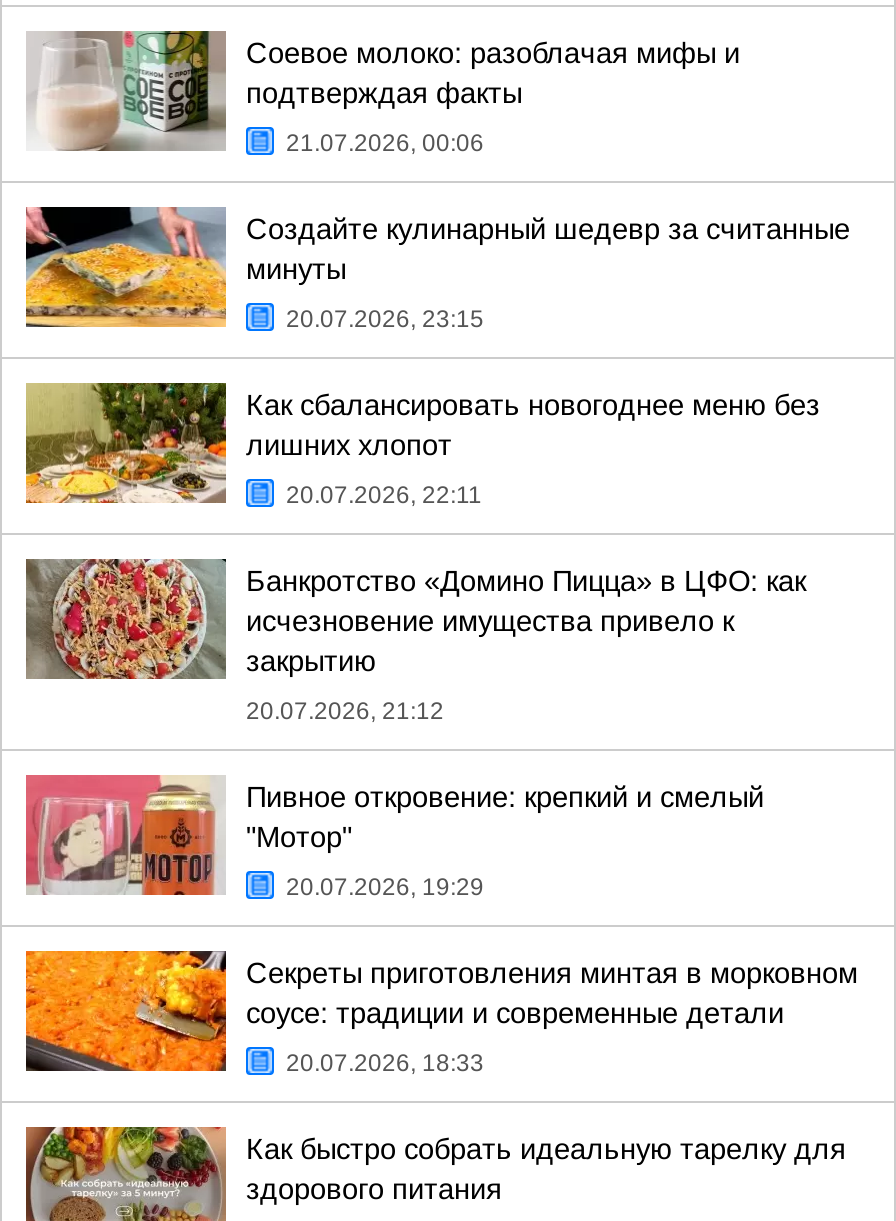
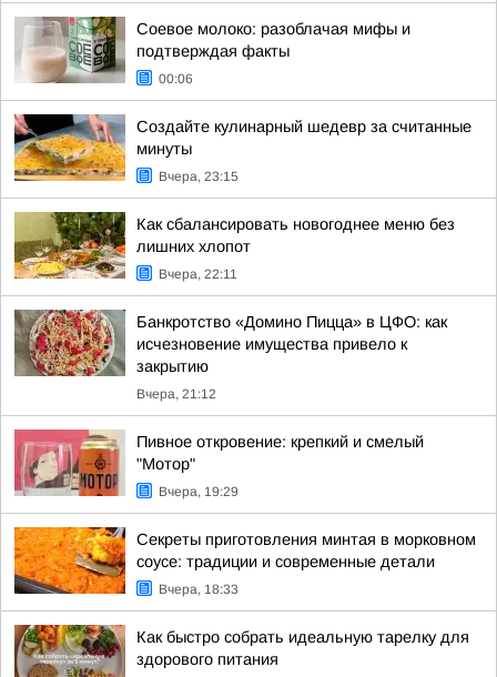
- 21.07.2026, 00:06
+ 00:06

- 20.07.2026, 23:15
+ Вчера, 23:15

- 20.07.2026, 22:11
+ Вчера, 22:11

- 20.07.2026, 21:12
+ Вчера, 21:12

- 20.07.2026, 19:29
+ Вчера, 19:29

- 20.07.2026, 18:33
+ Вчера, 18:33
